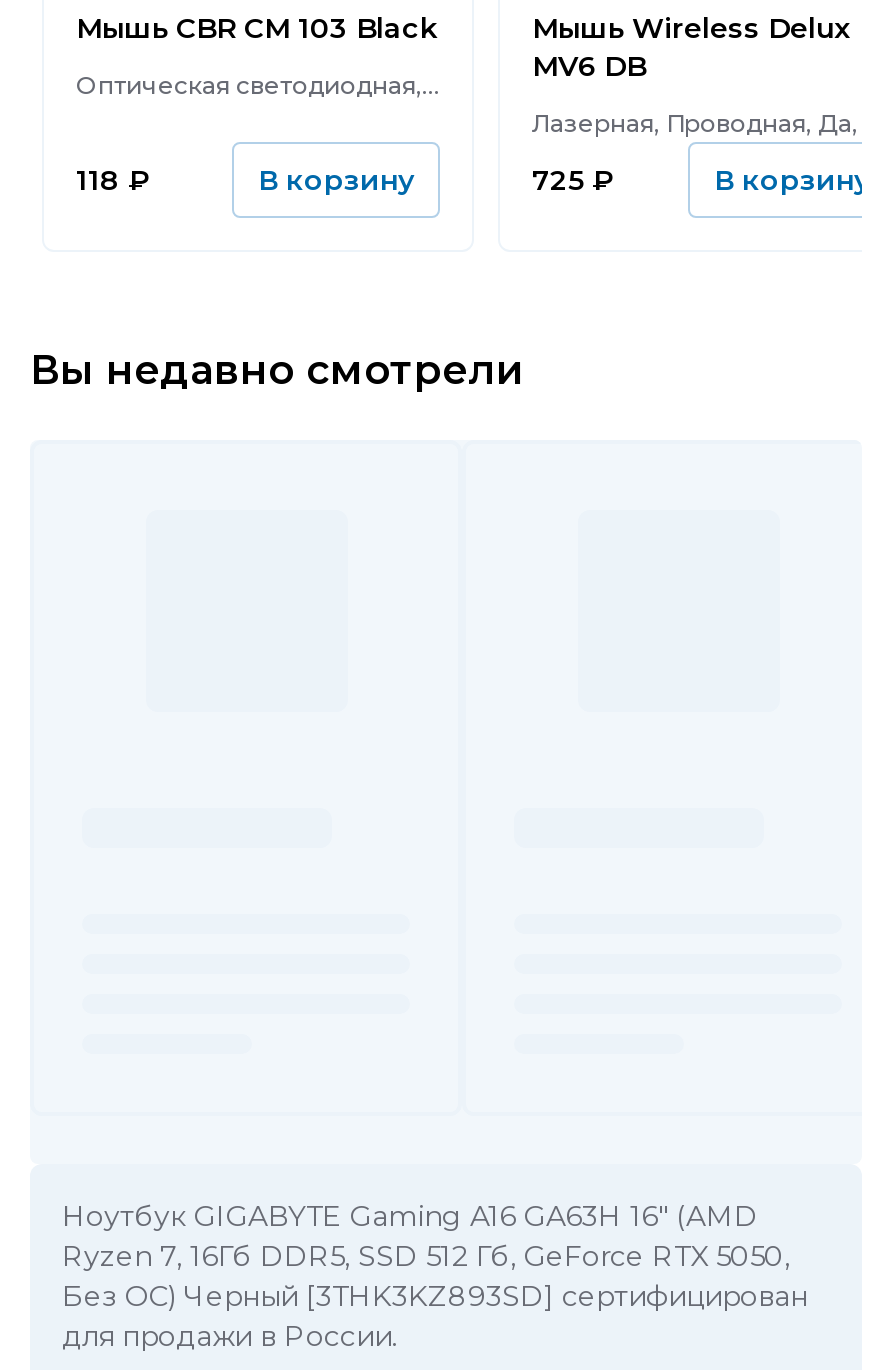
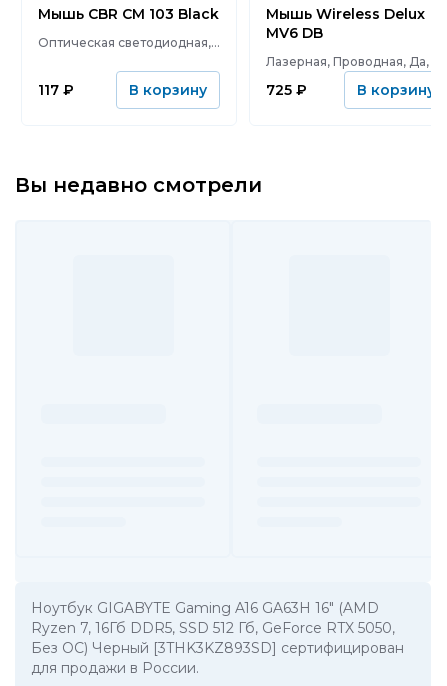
- 118 ₽
+ 117 ₽
